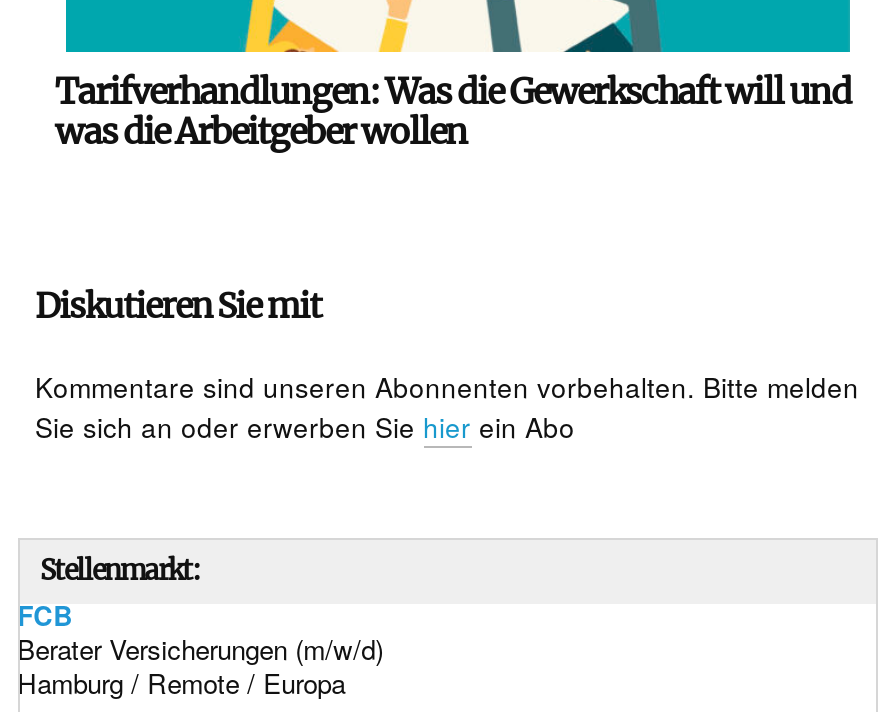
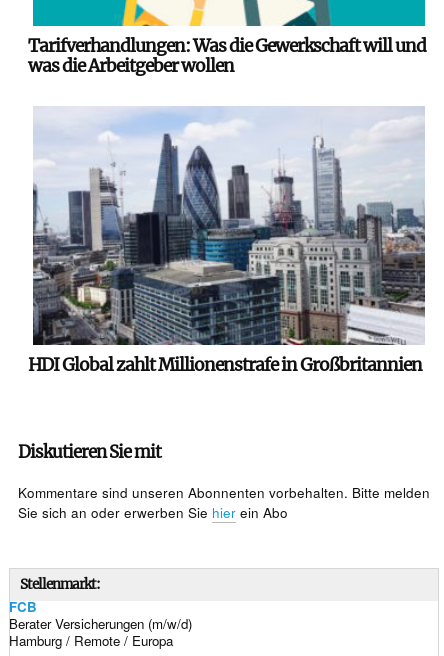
+ [image]
+ HDI Global zahlt Millionenstrafe in Großbritannien
